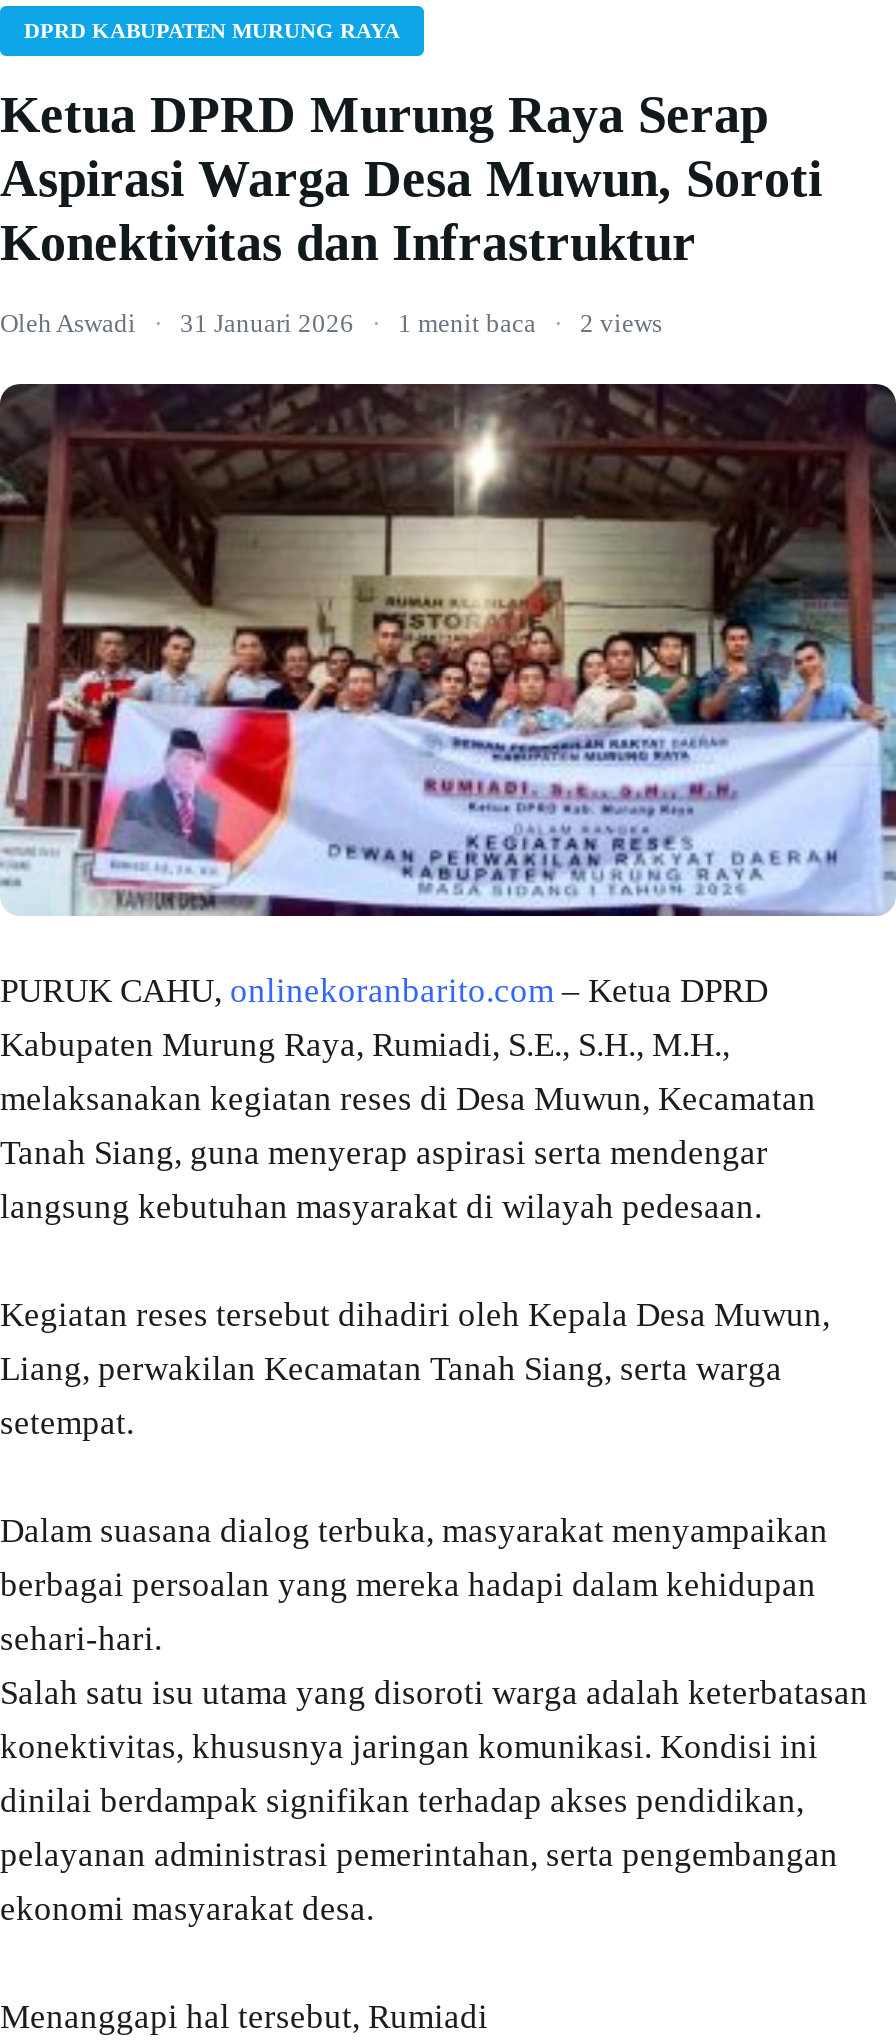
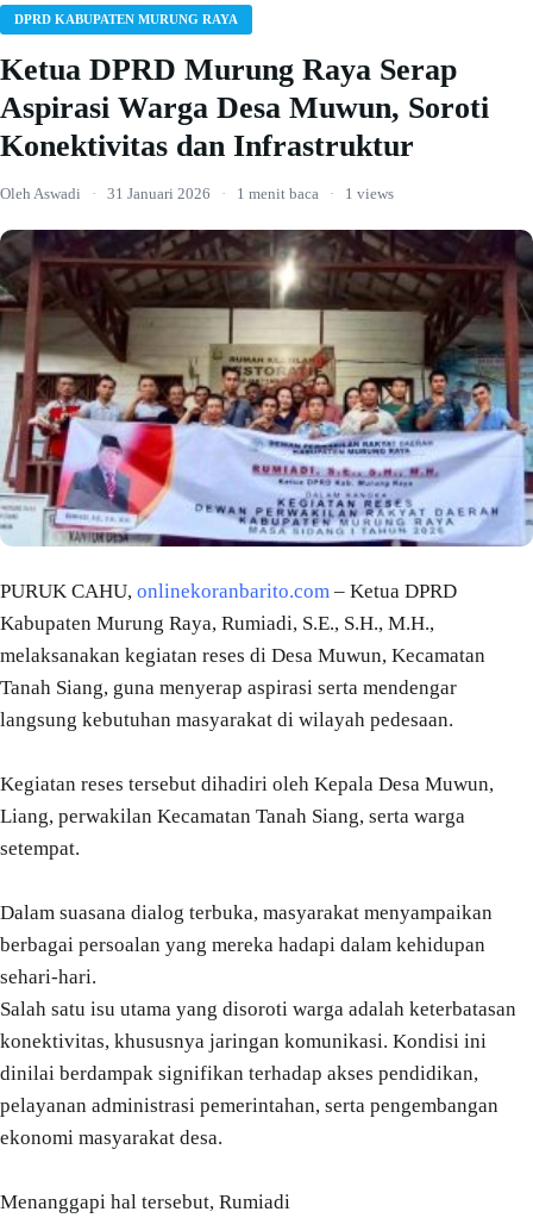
- Oleh Aswadi · 31 Januari 2026 · 1 menit baca · 2 views
+ Oleh Aswadi · 31 Januari 2026 · 1 menit baca · 1 views
